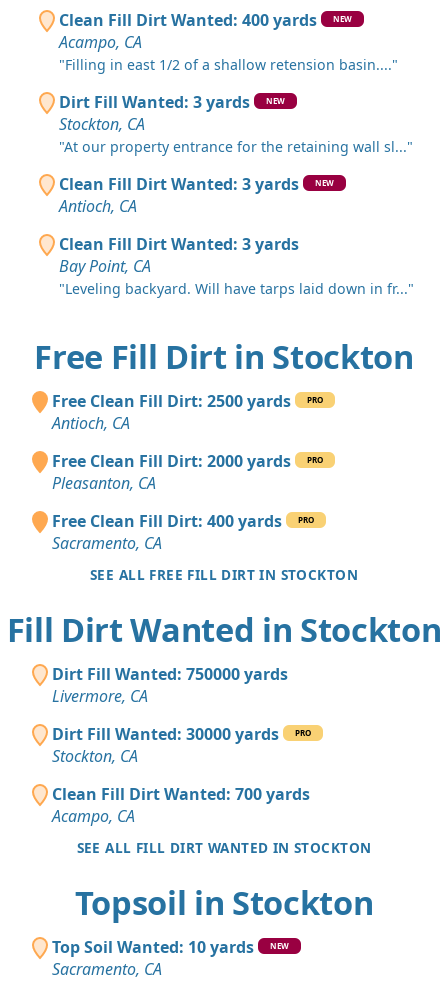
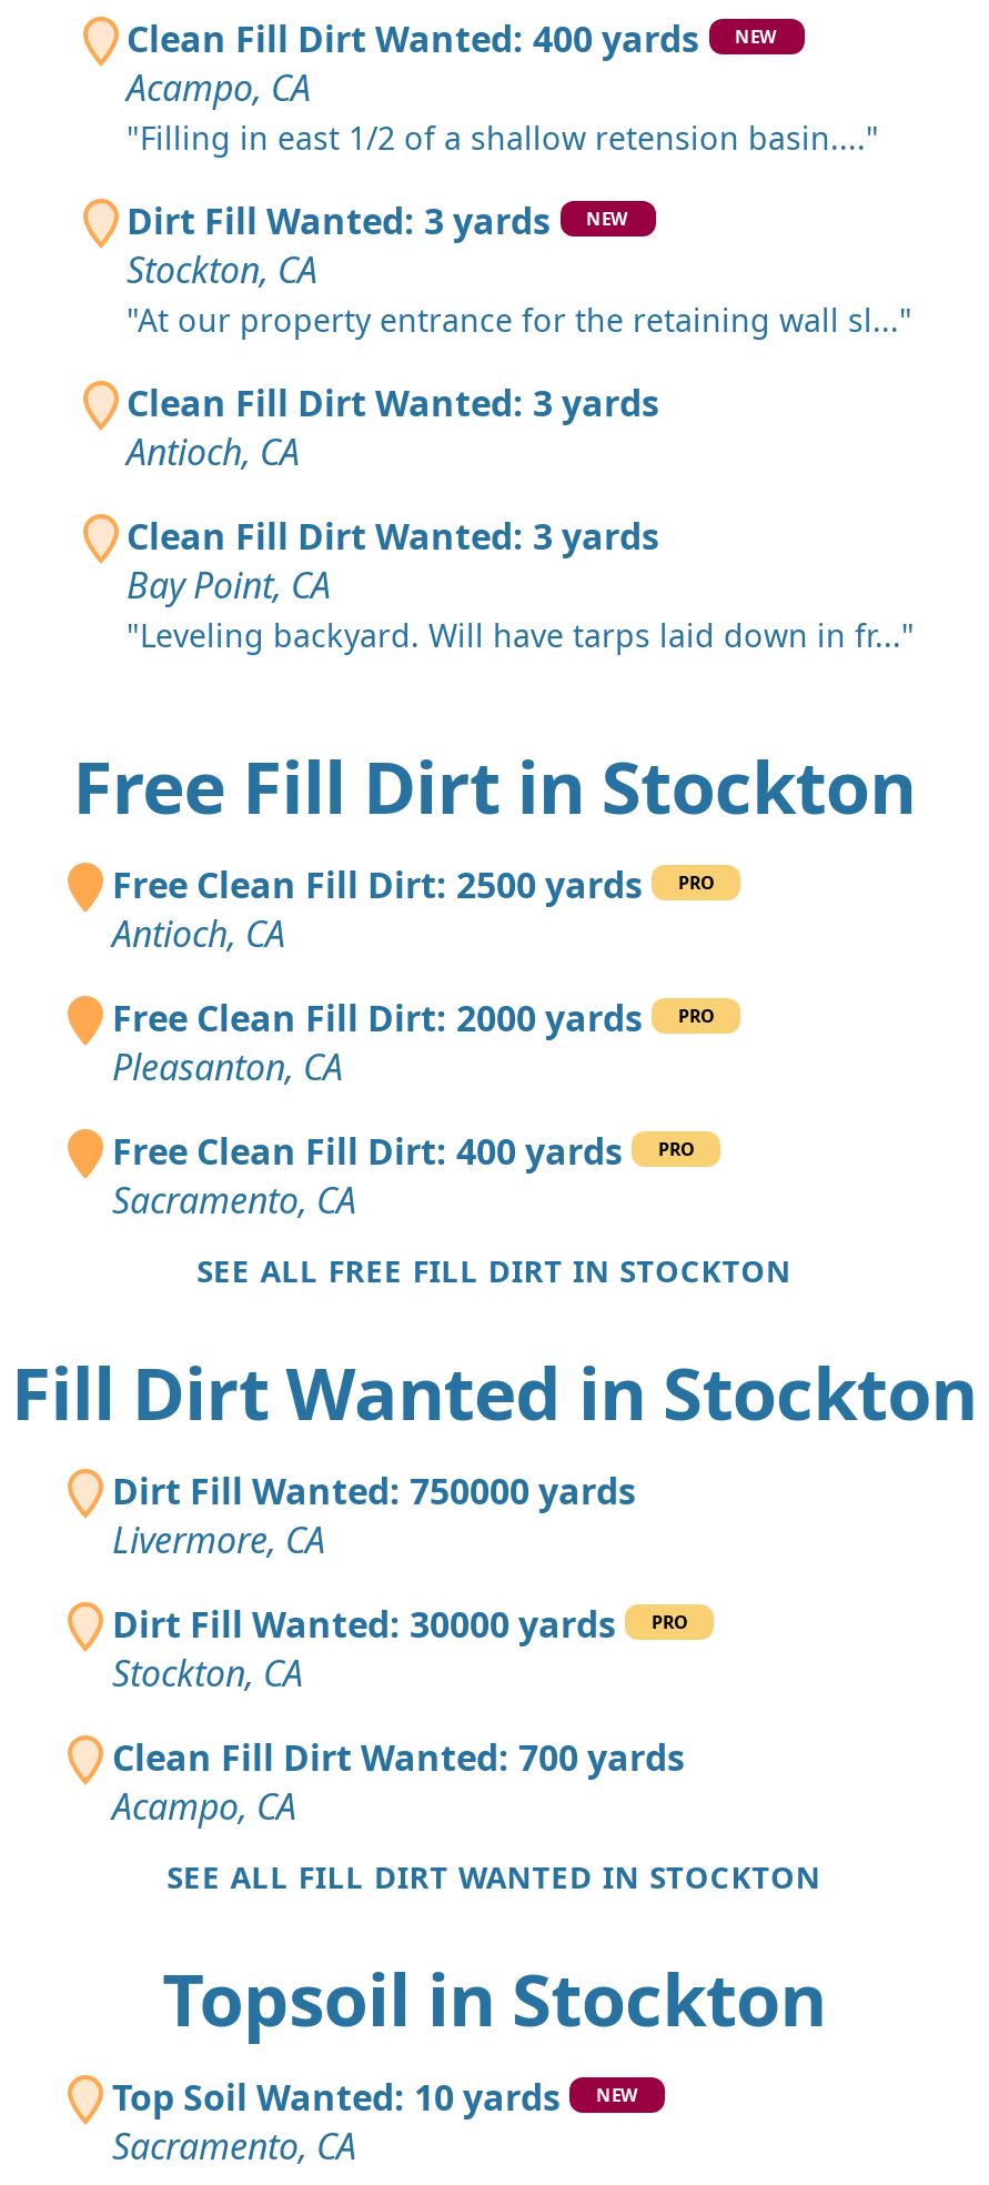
- NEW
